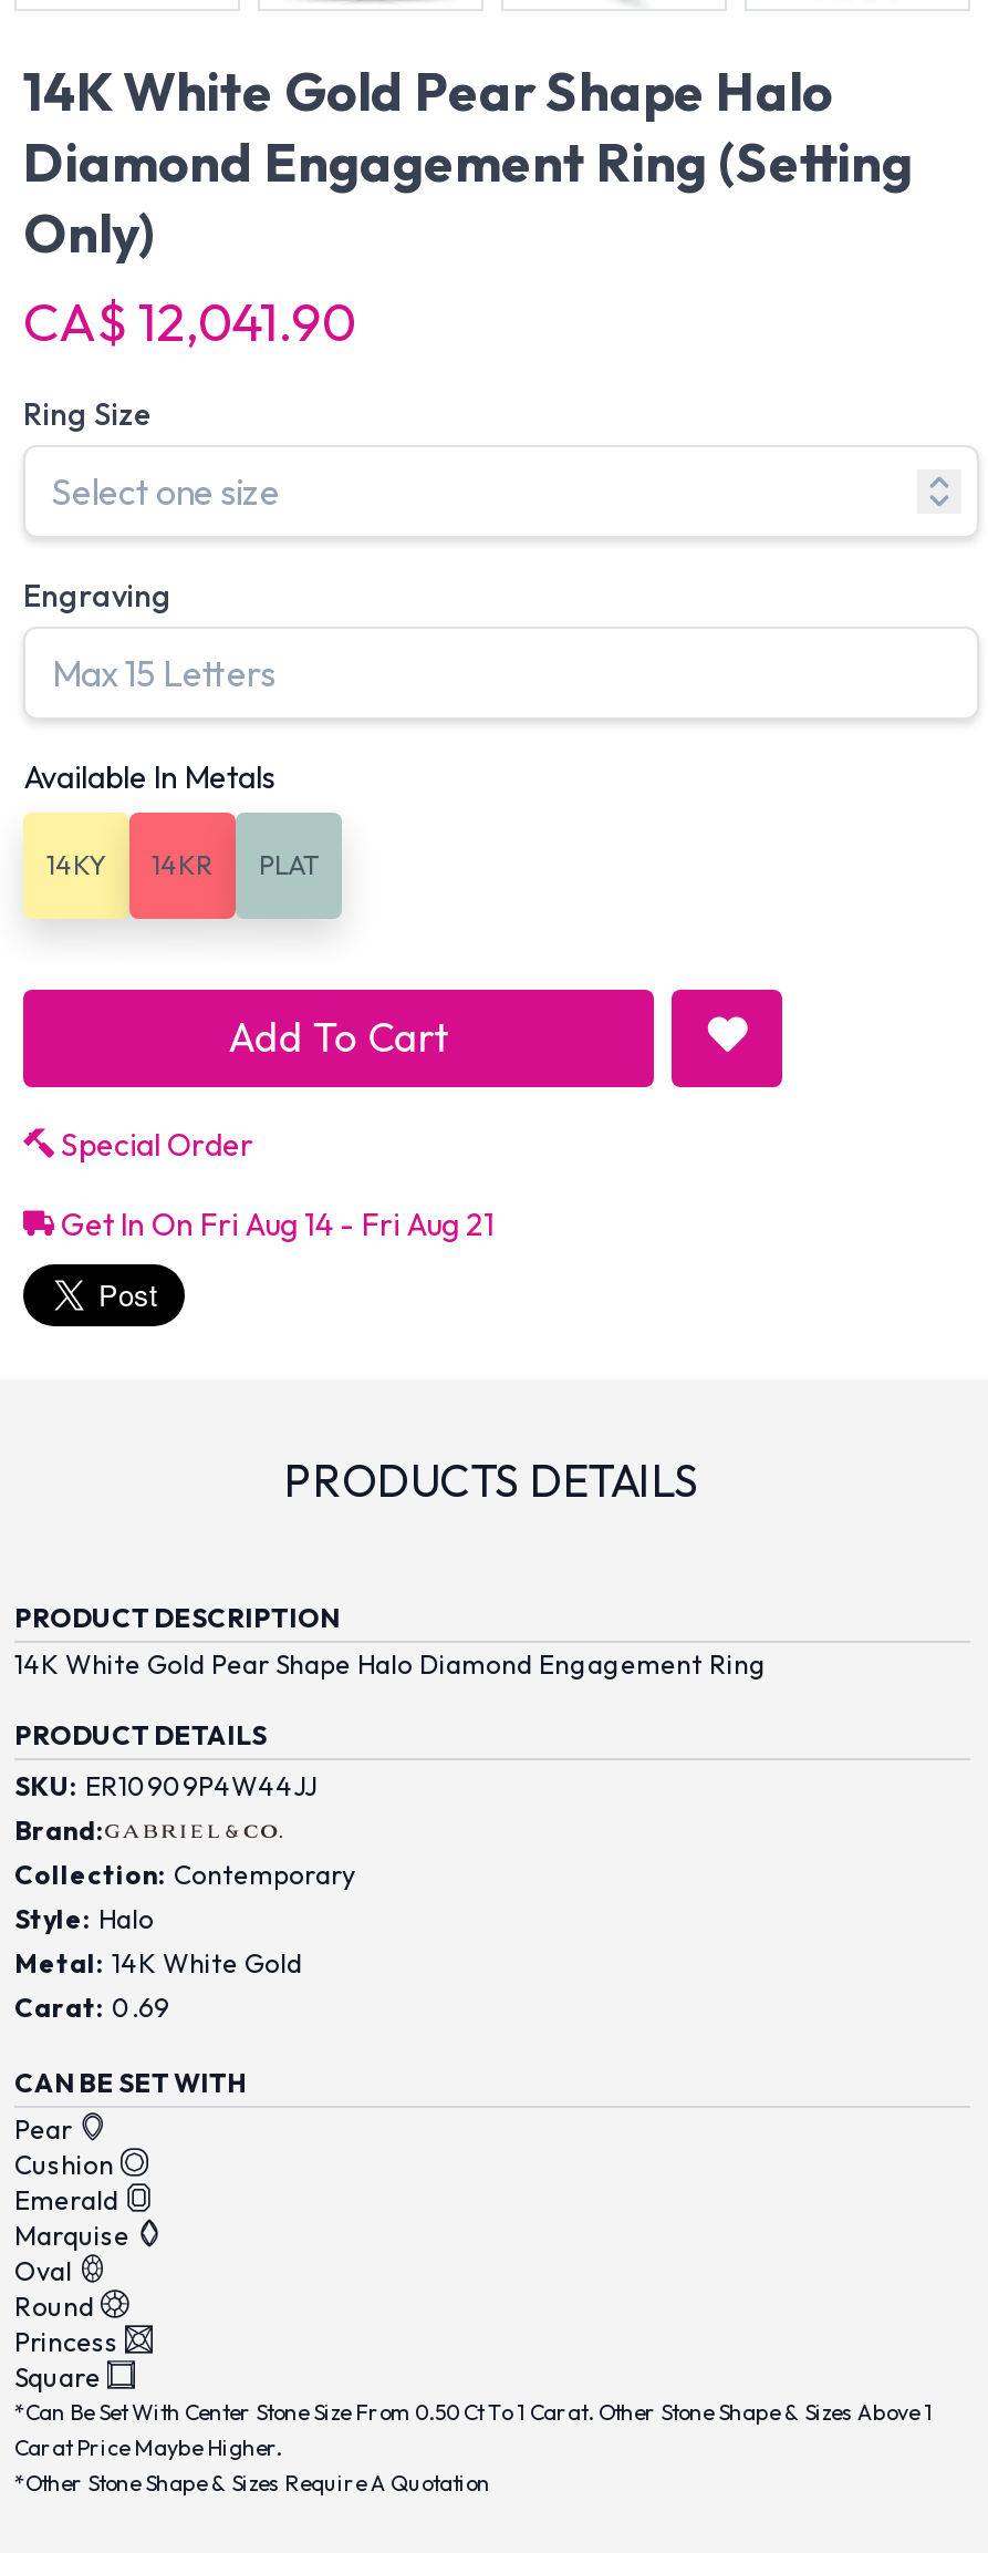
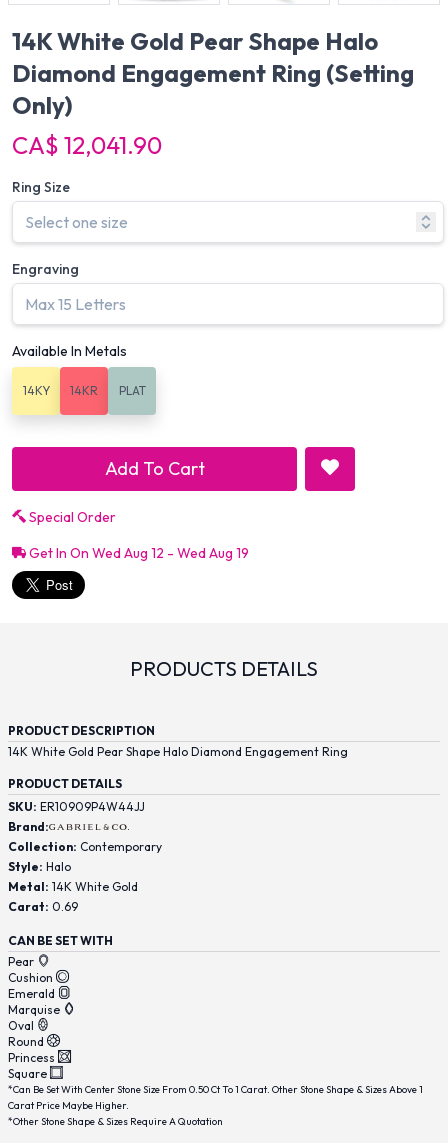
- Get In On Fri Aug 14 - Fri Aug 21
+ Get In On Wed Aug 12 - Wed Aug 19
